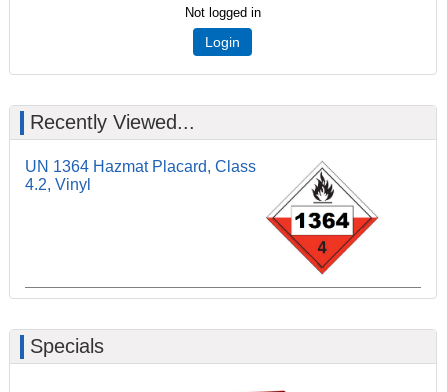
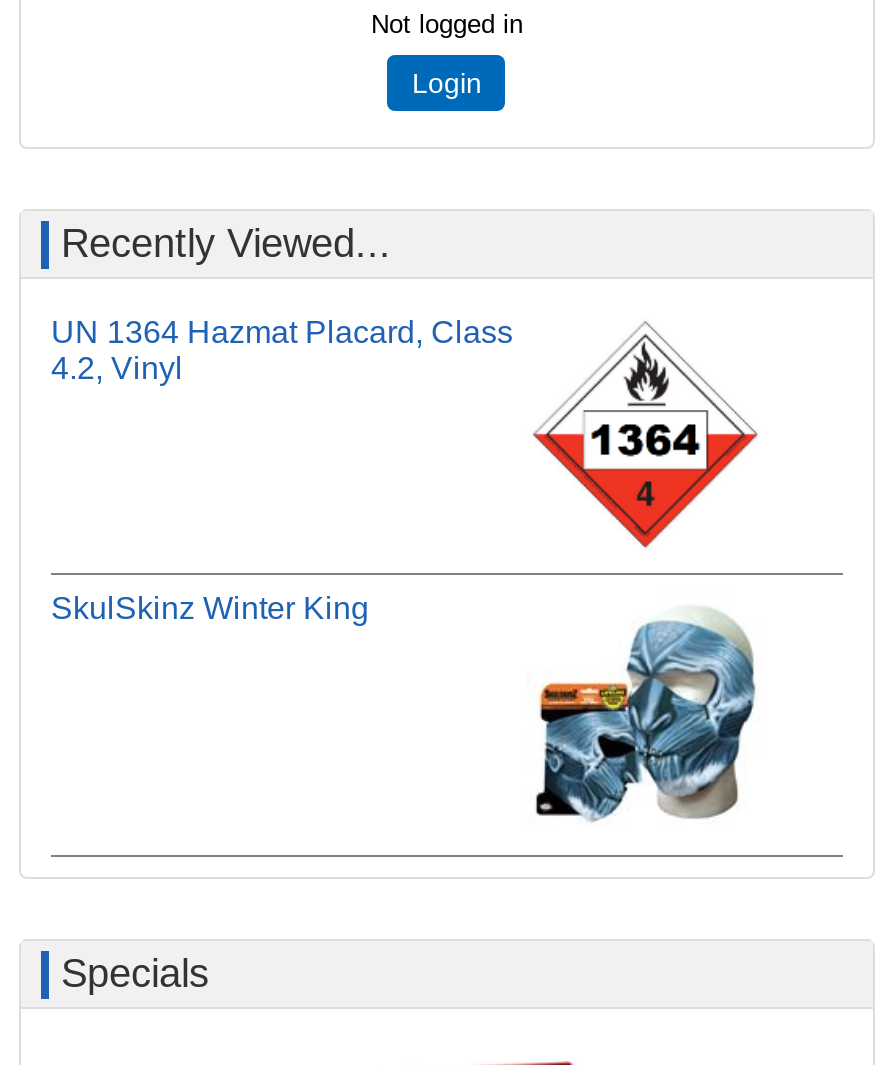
+ SkulSkinz Winter King

+ [image]
